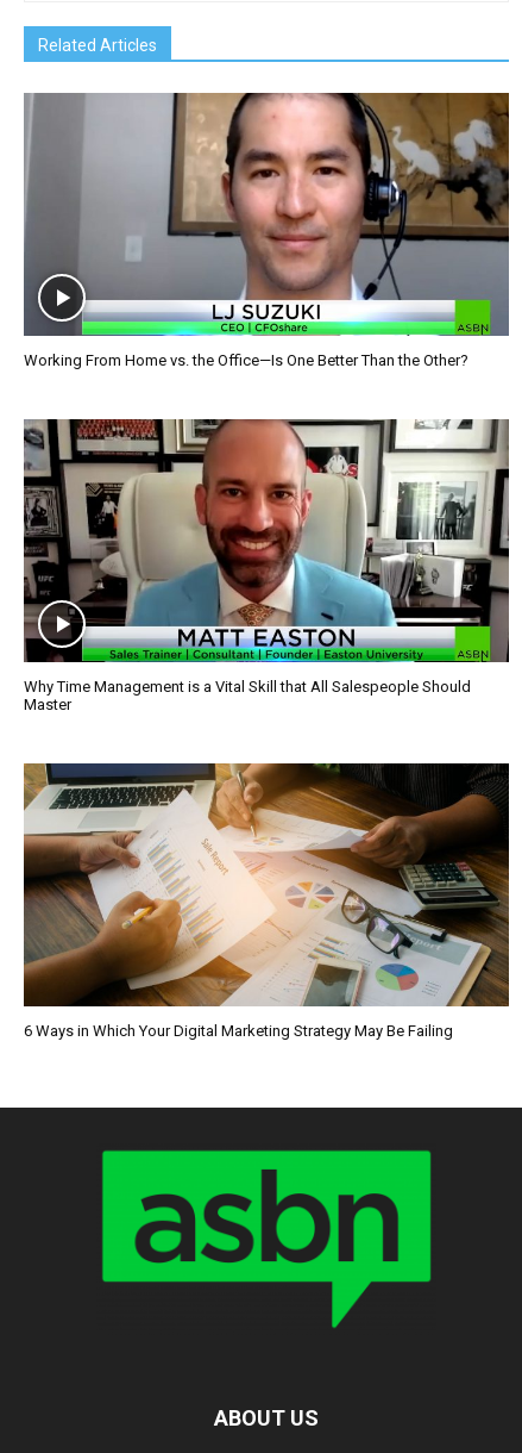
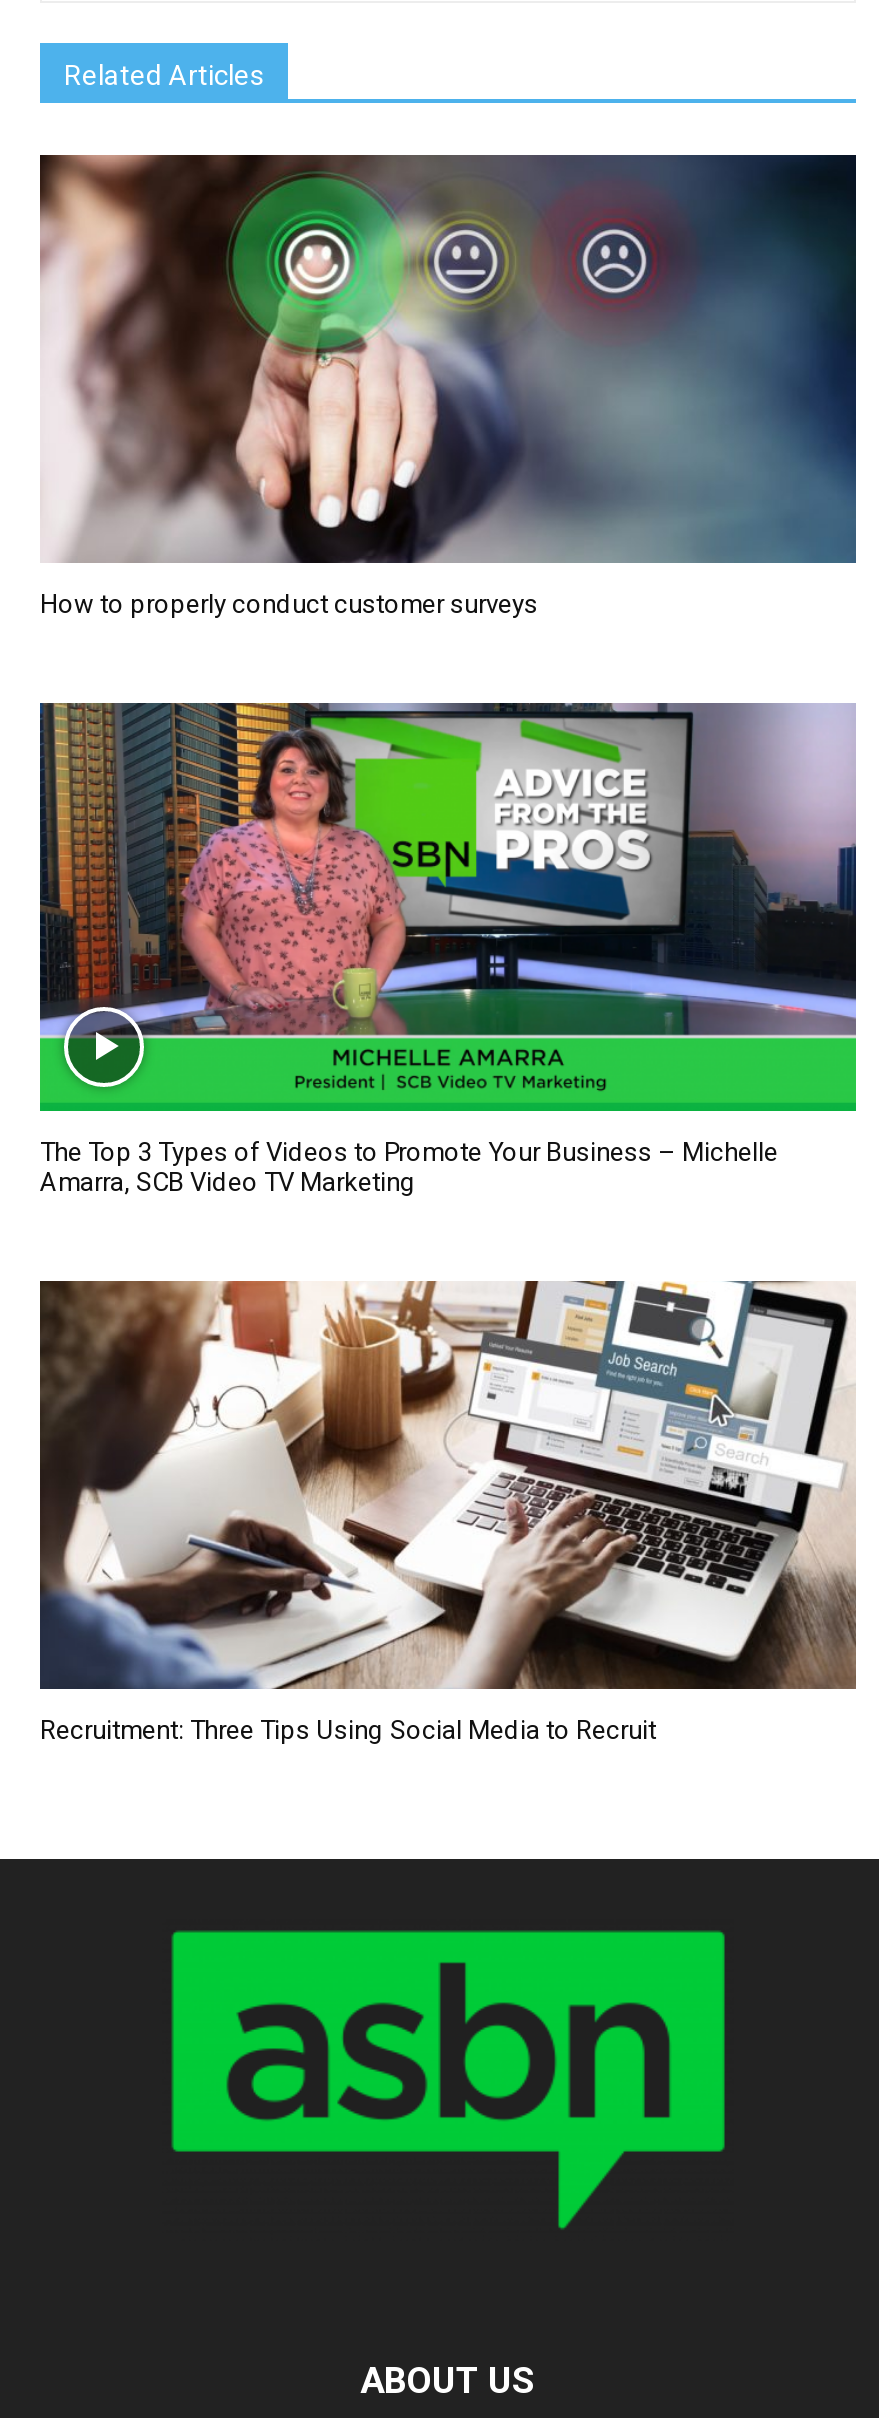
- [image]
- Working From Home vs. the Office—Is One Better Than the Other?
+ [image]
+ How to properly conduct customer surveys

- [image]
- Why Time Management is a Vital Skill that All Salespeople Should
- Master
+ [image]
+ The Top 3 Types of Videos to Promote Your Business – Michelle
+ Amarra, SCB Video TV Marketing

- [image]
- 6 Ways in Which Your Digital Marketing Strategy May Be Failing
+ [image]
+ Recruitment: Three Tips Using Social Media to Recruit
